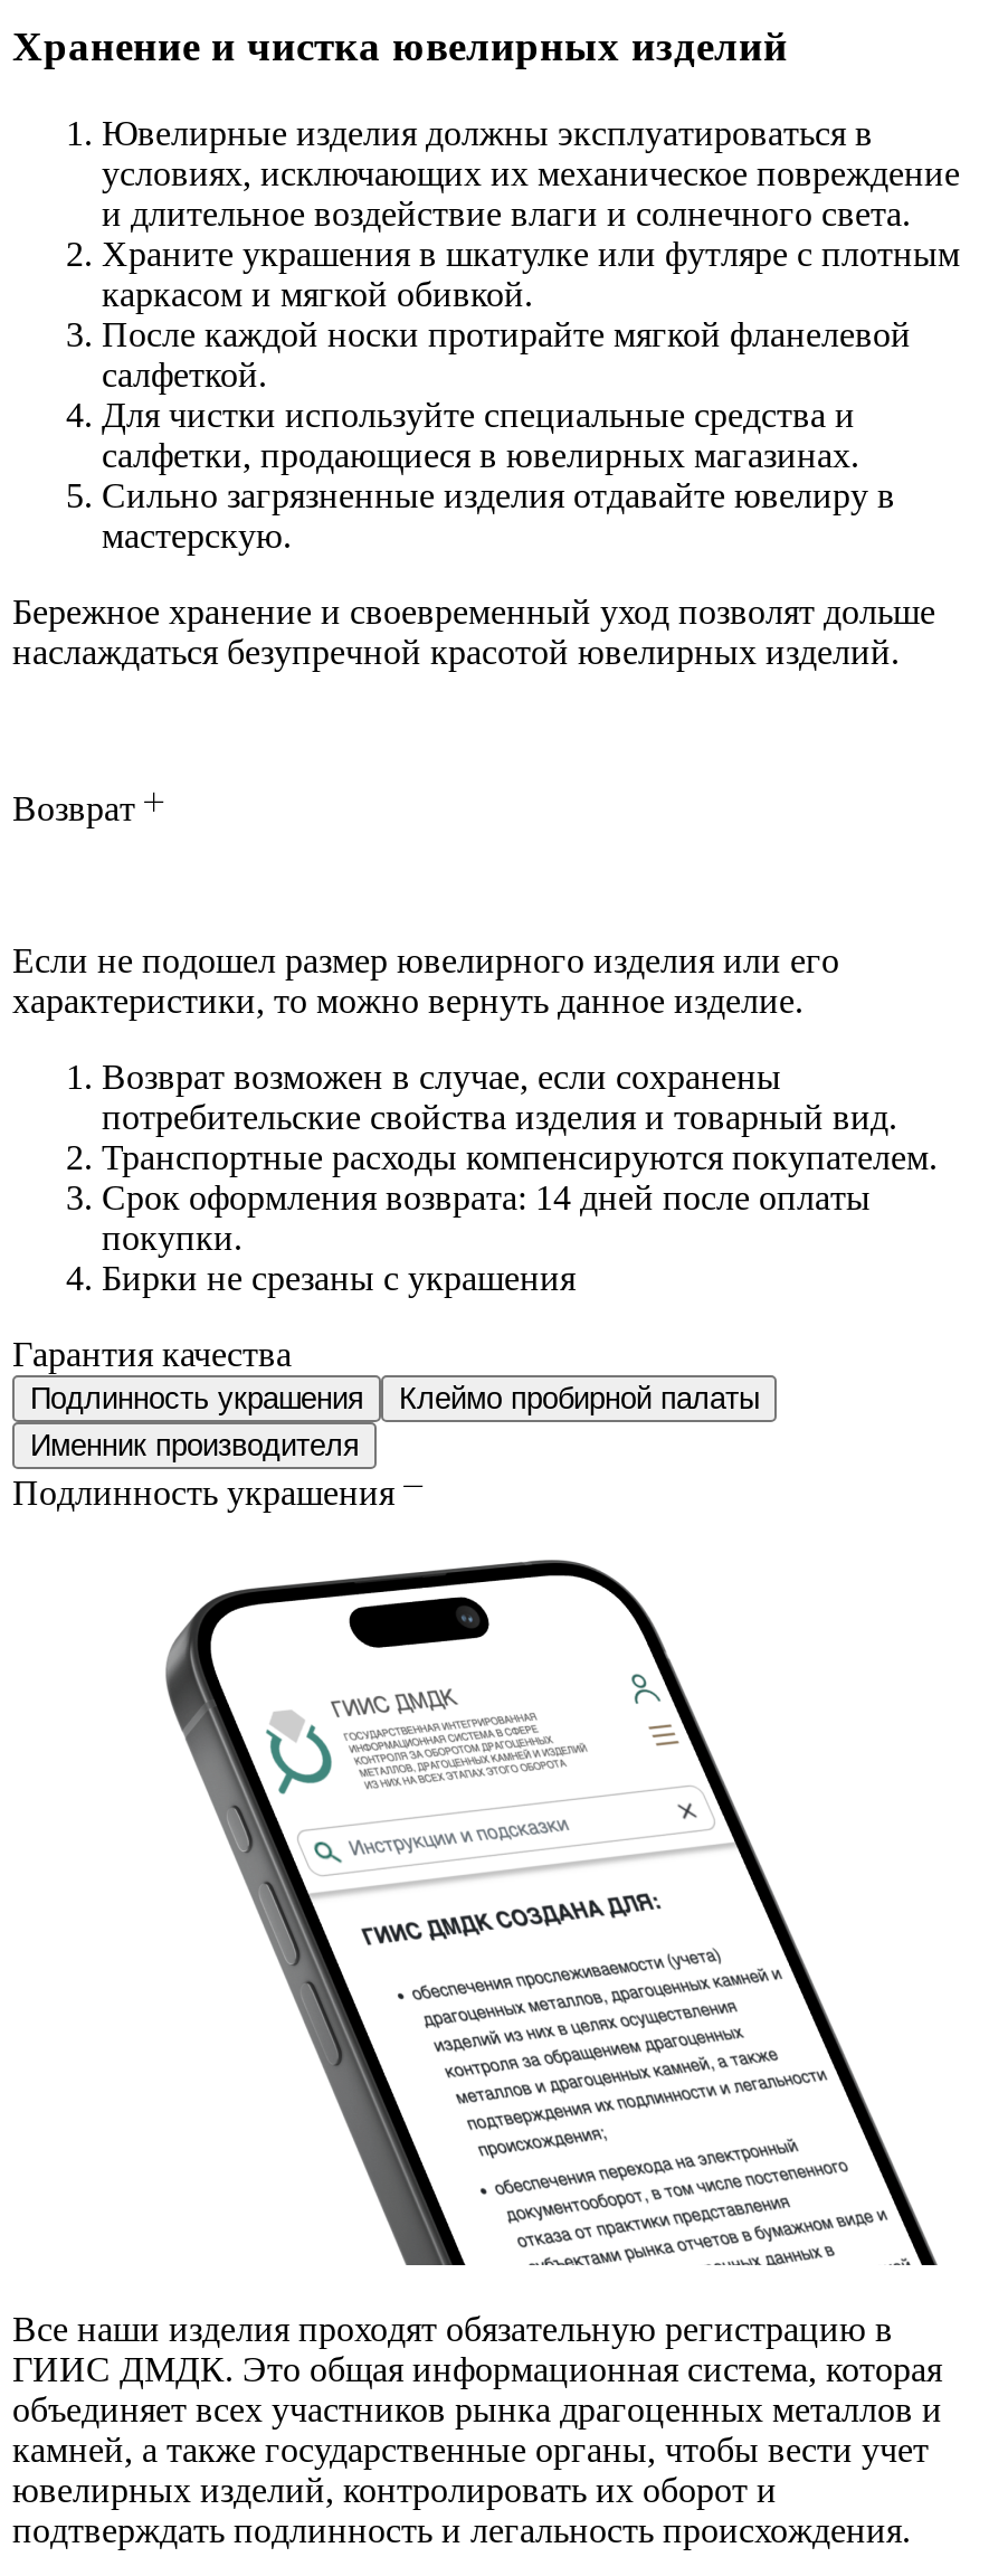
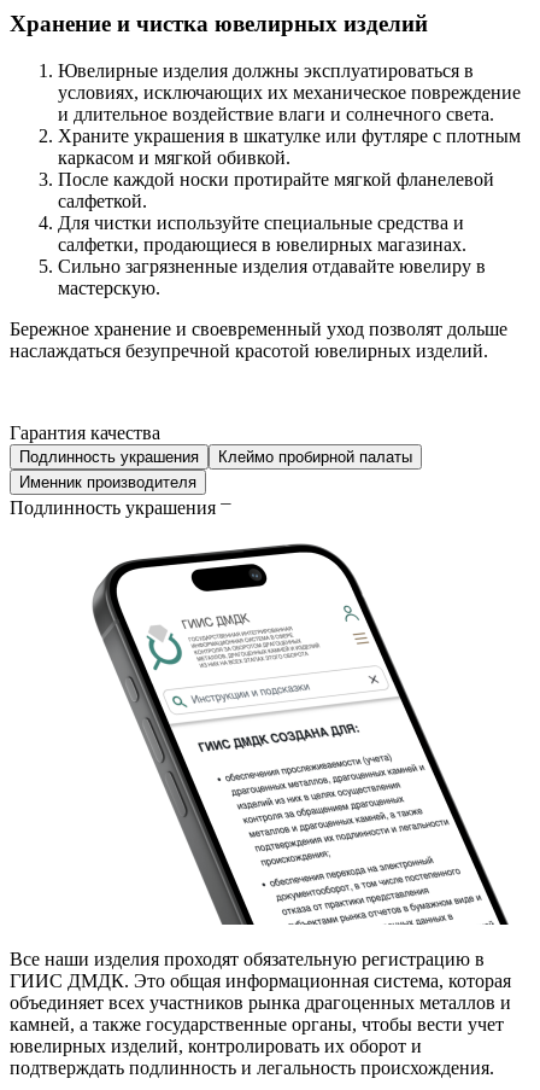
- Возврат

- Если не подошел размер ювелирного изделия или его
- характеристики, то можно вернуть данное изделие.
- Возврат возможен в случае, если сохранены
- потребительские свойства изделия и товарный вид.
- Транспортные расходы компенсируются покупателем.
- Срок оформления возврата: 14 дней после оплаты
- покупки.
- Бирки не срезаны с украшения
